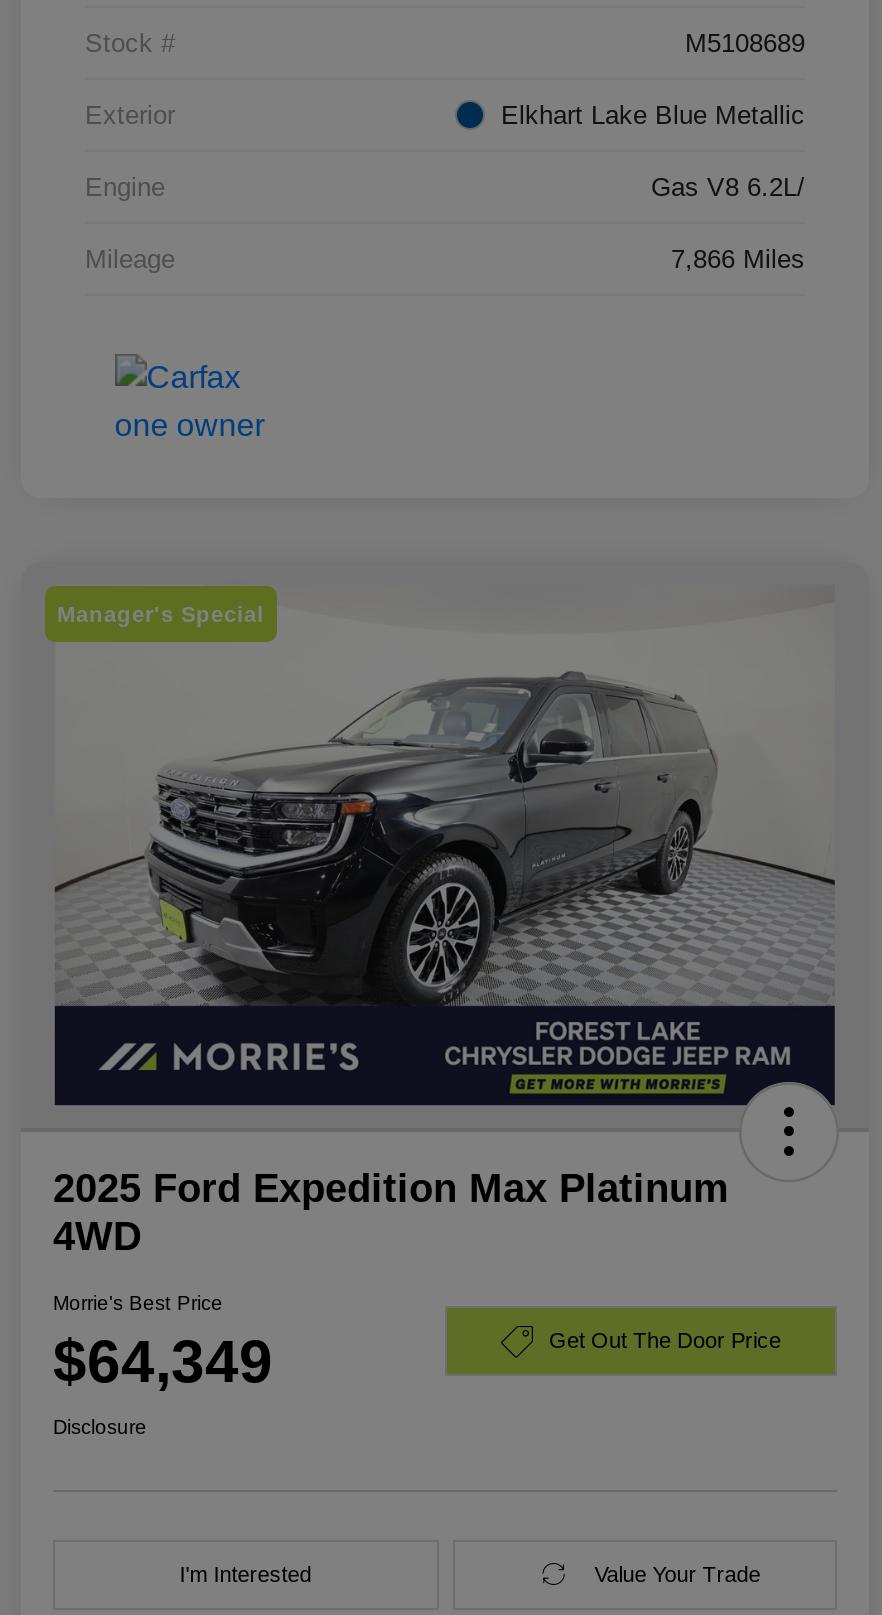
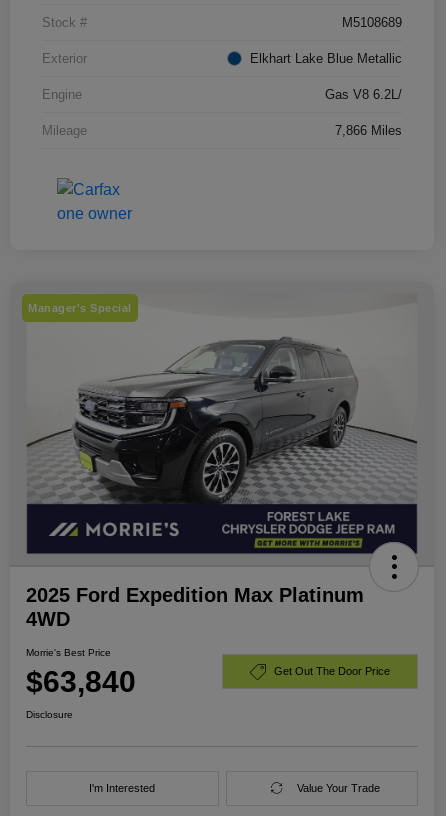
- $64,349
+ $63,840
